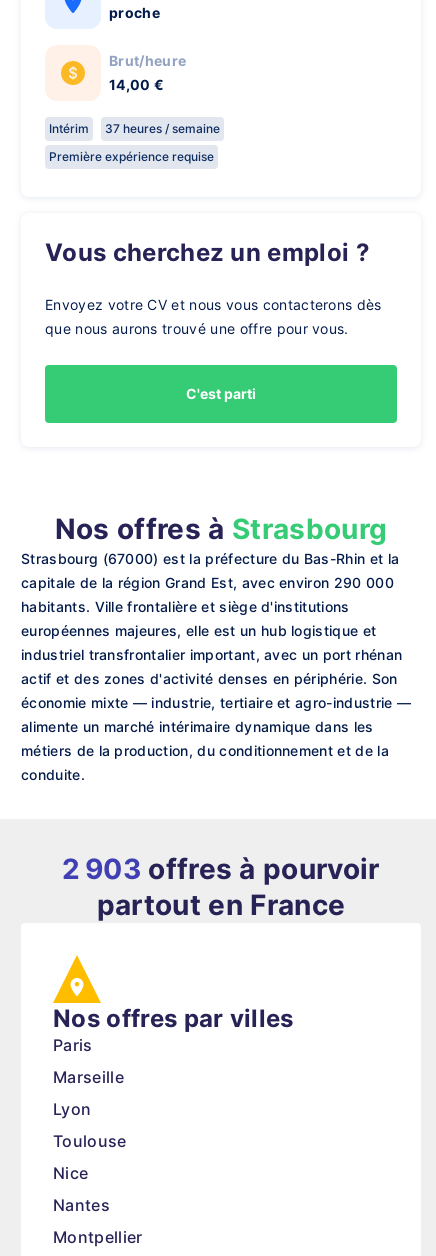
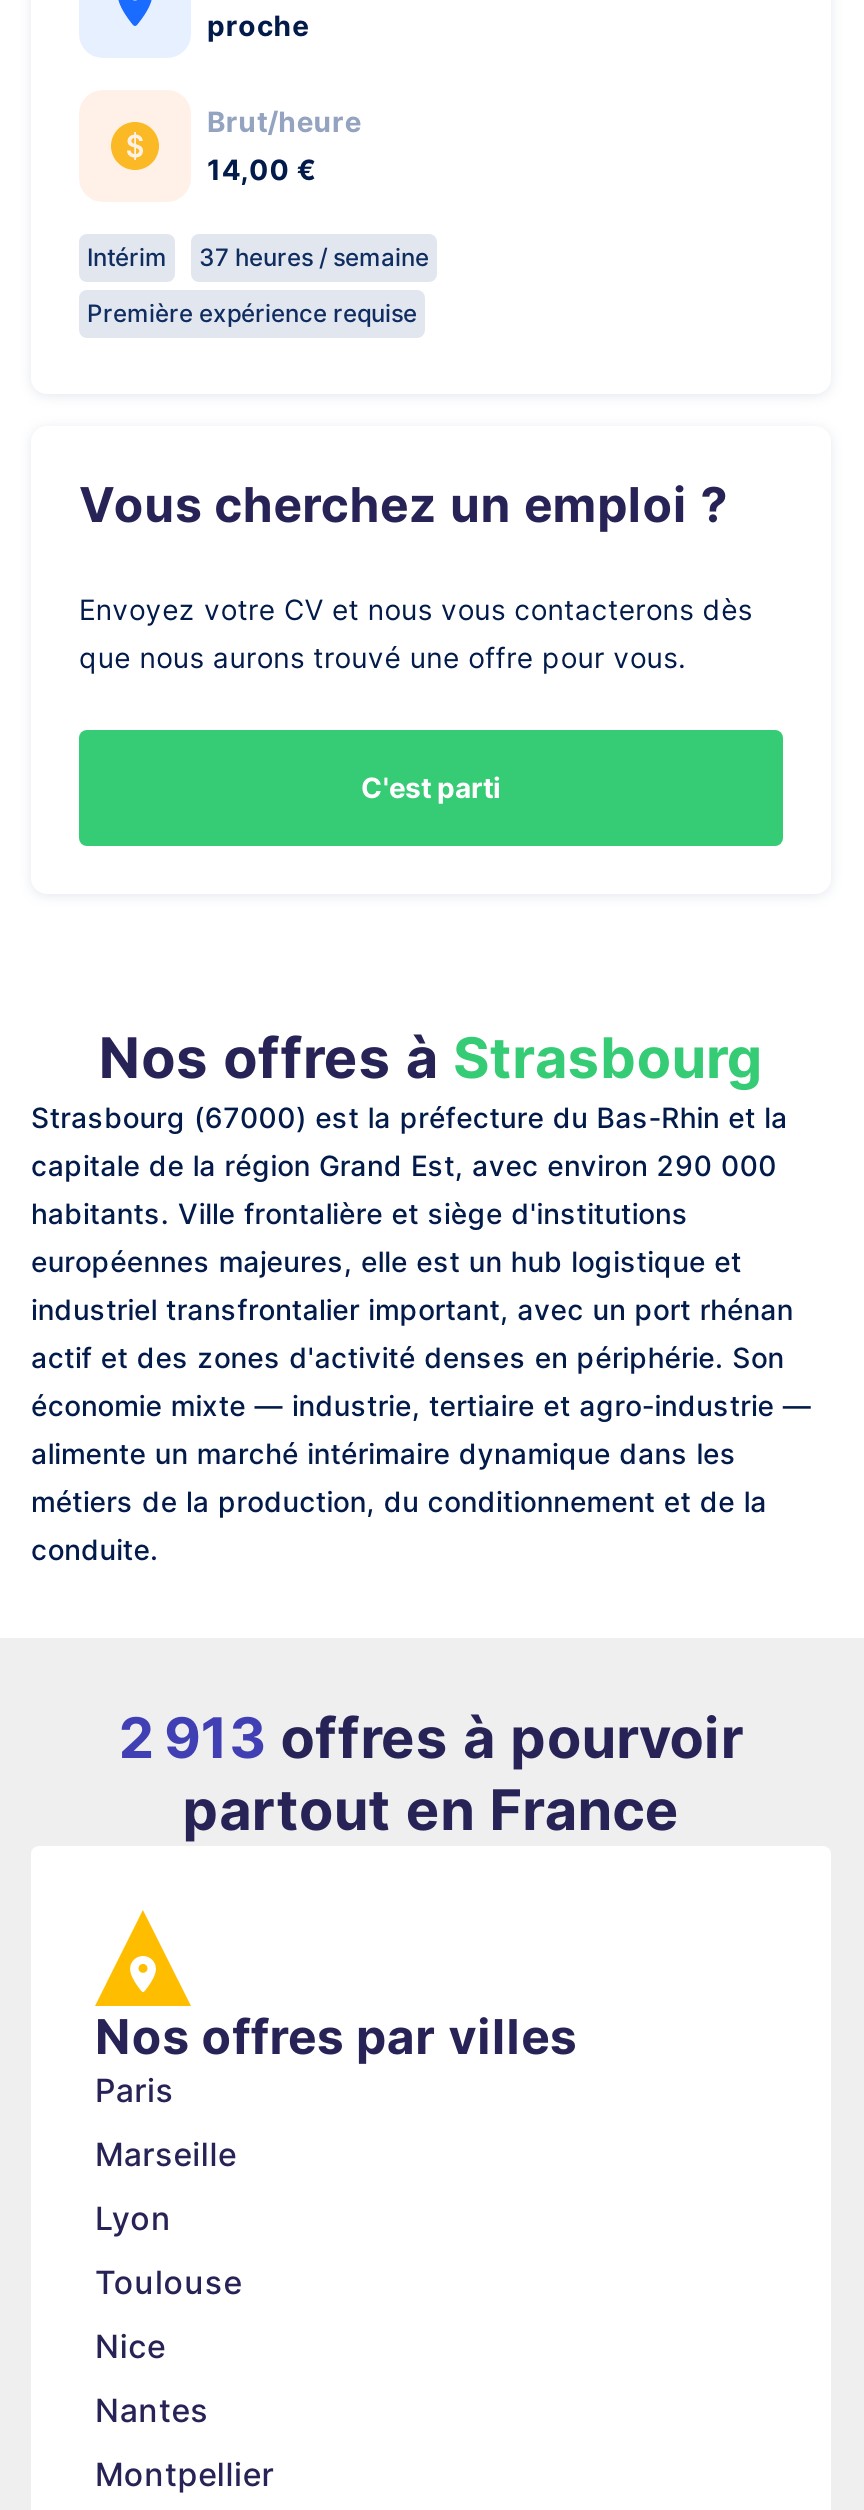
- 2 903 offres à pourvoir
+ 2 913 offres à pourvoir
